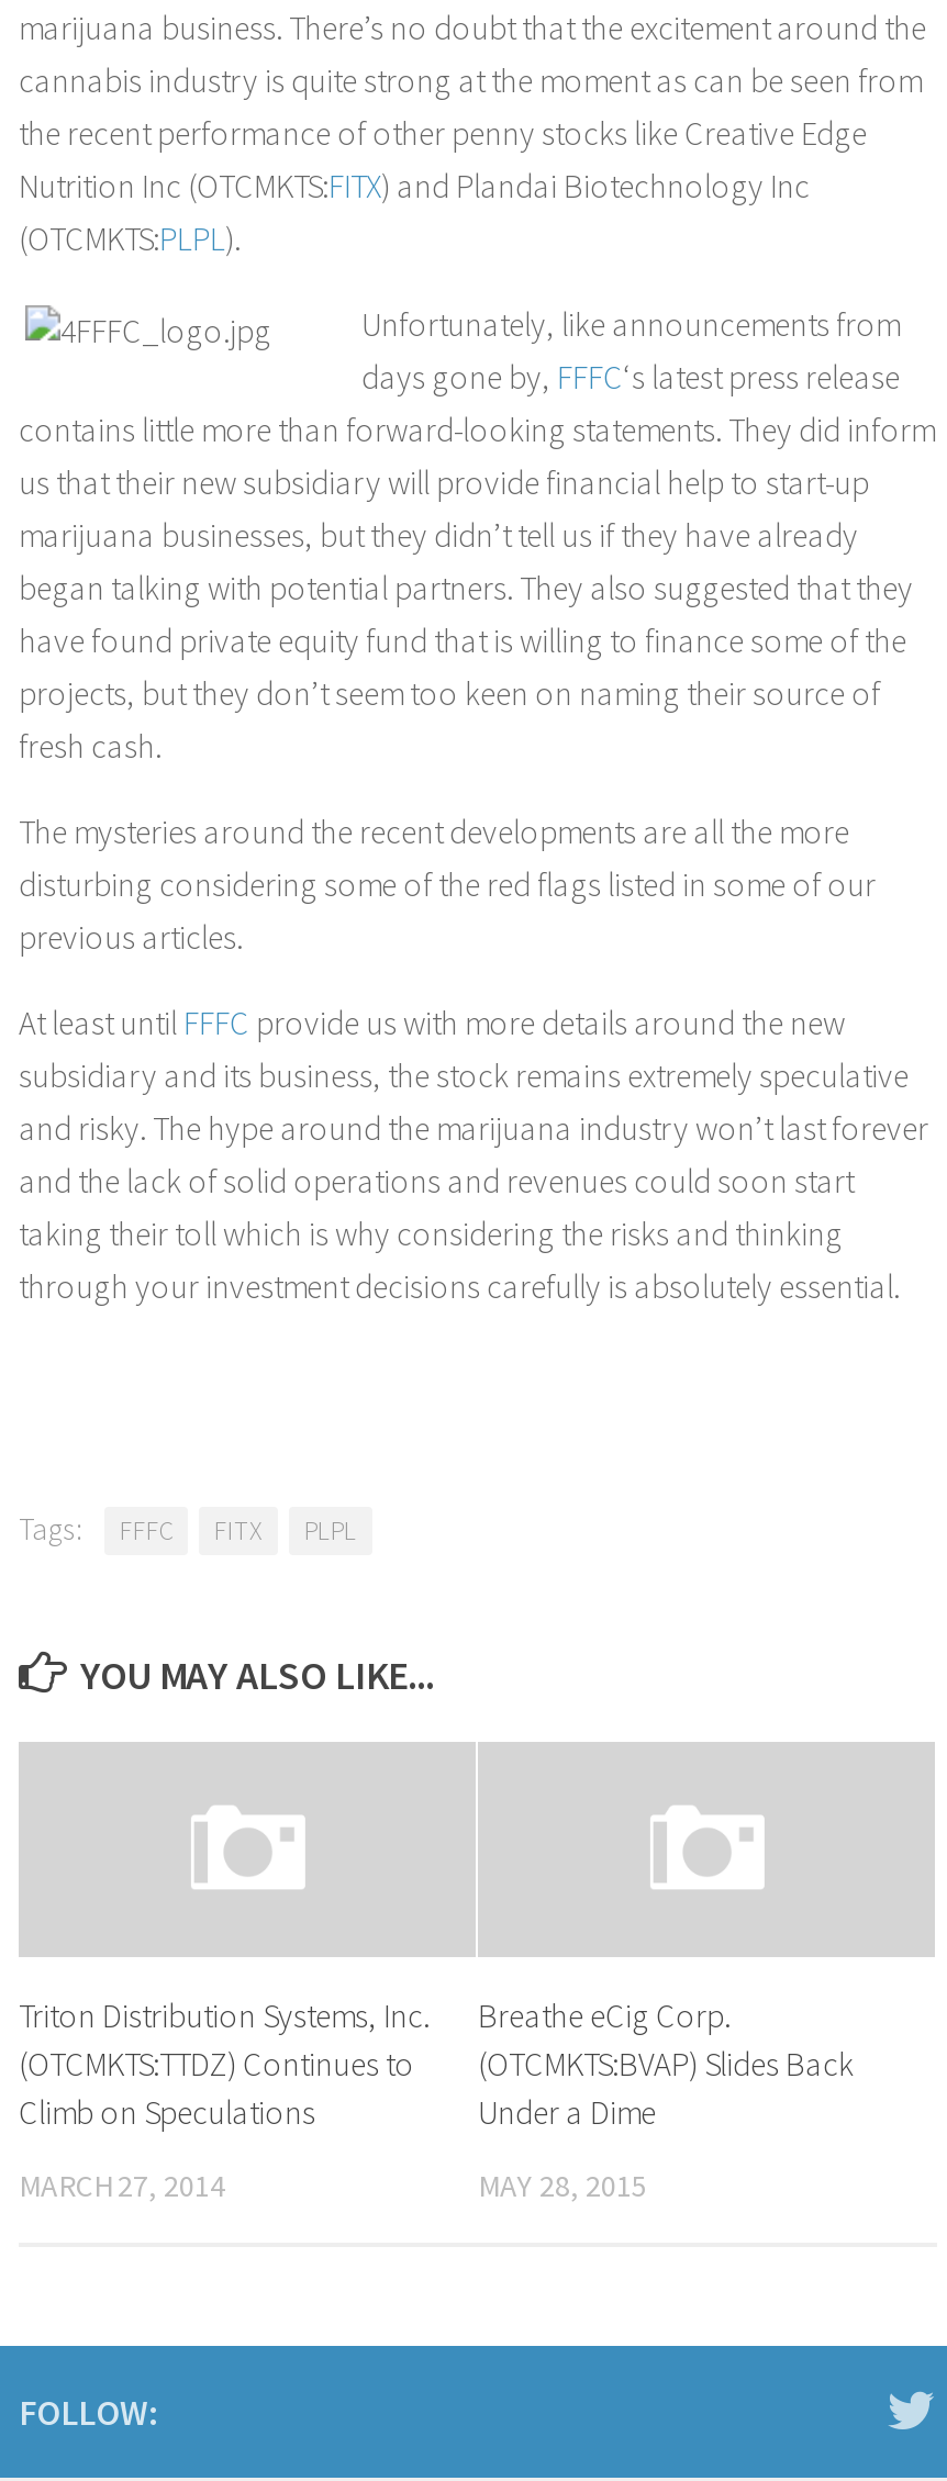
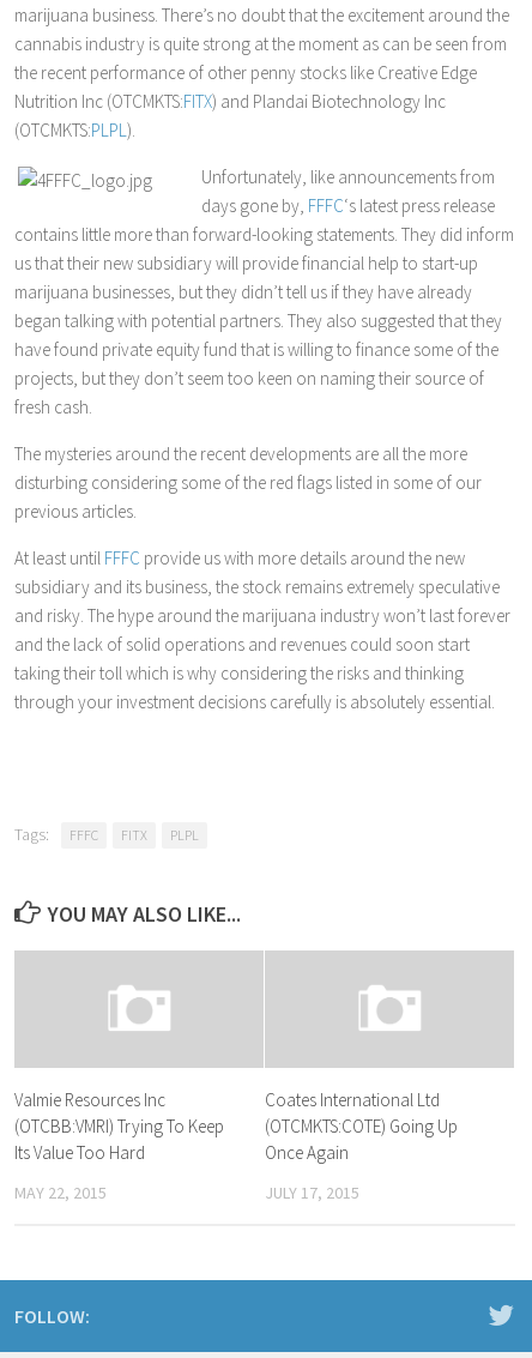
- Triton Distribution Systems, Inc.
- (OTCMKTS:TTDZ) Continues to
- Climb on Speculations
+ Valmie Resources Inc
+ (OTCBB:VMRI) Trying To Keep
+ Its Value Too Hard

- Breathe eCig Corp.
- (OTCMKTS:BVAP) Slides Back
- Under a Dime
+ Coates International Ltd
+ (OTCMKTS:COTE) Going Up
+ Once Again

- MARCH 27, 2014
+ MAY 22, 2015

- MAY 28, 2015
+ JULY 17, 2015
